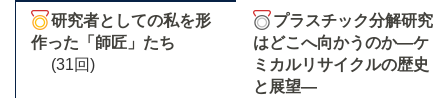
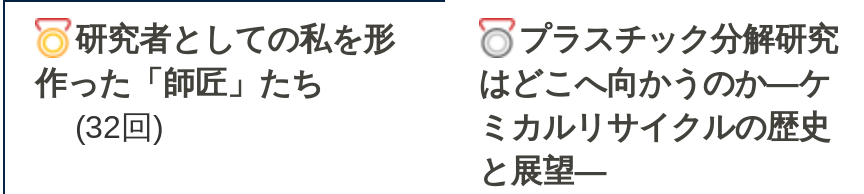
- (31回)
+ (32回)
